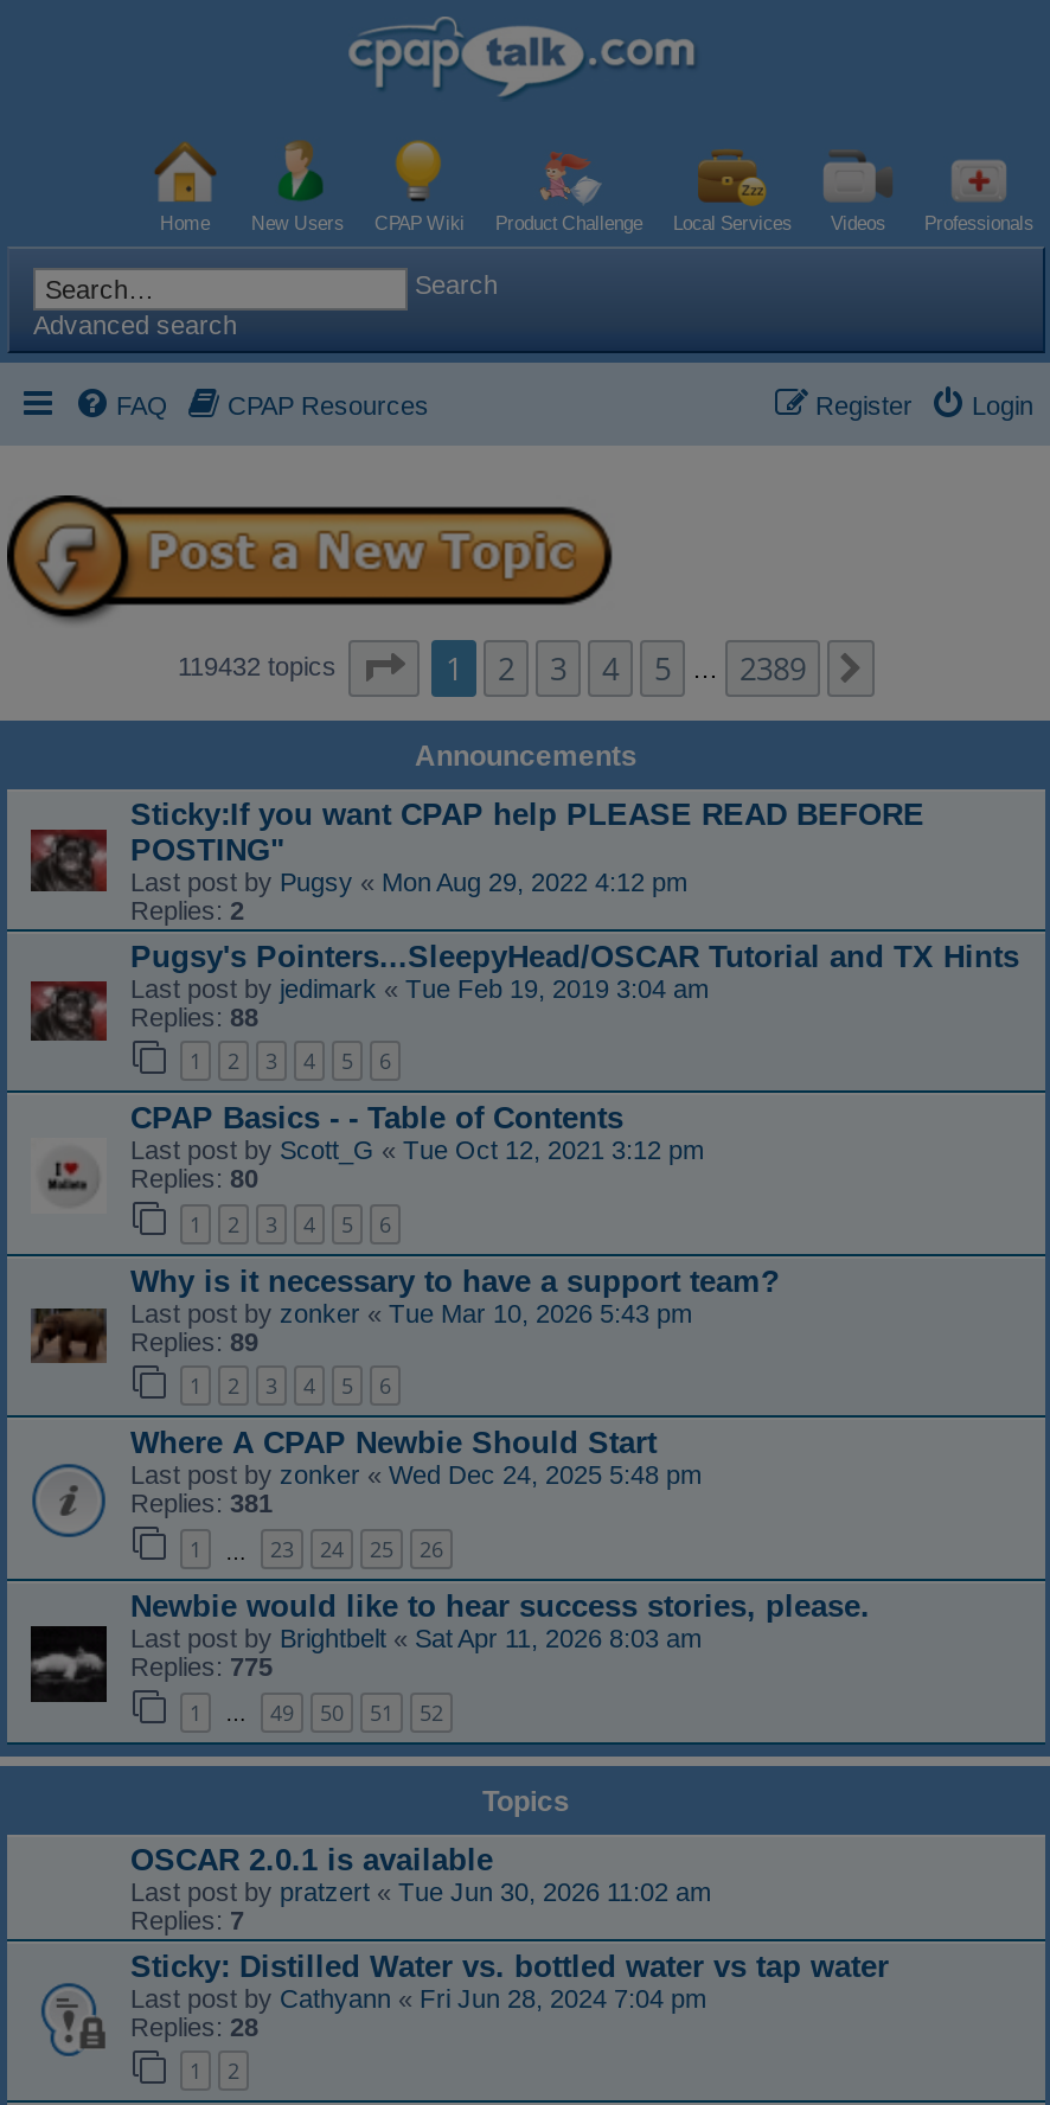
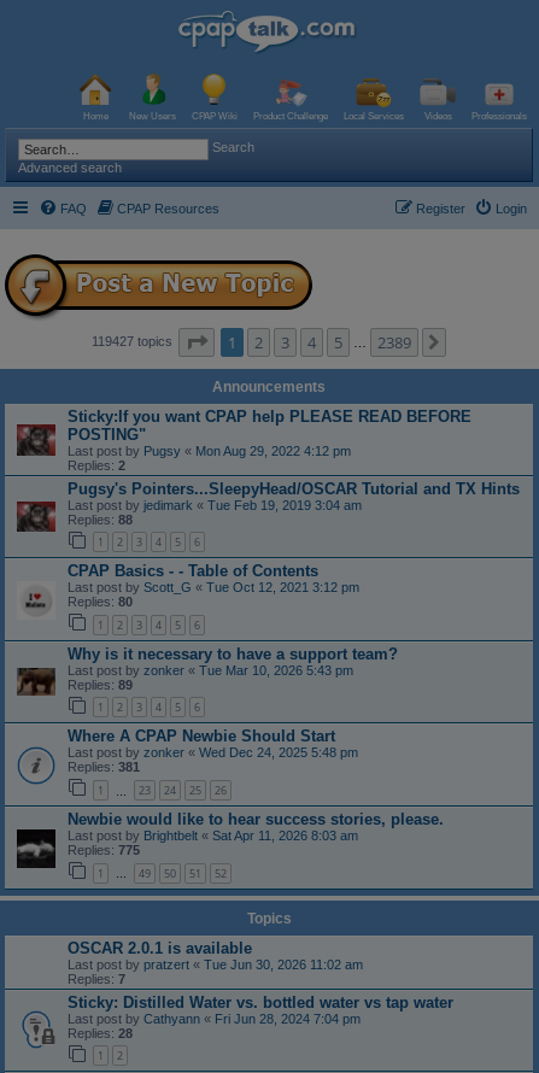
- 119432 topics
+ 119427 topics
